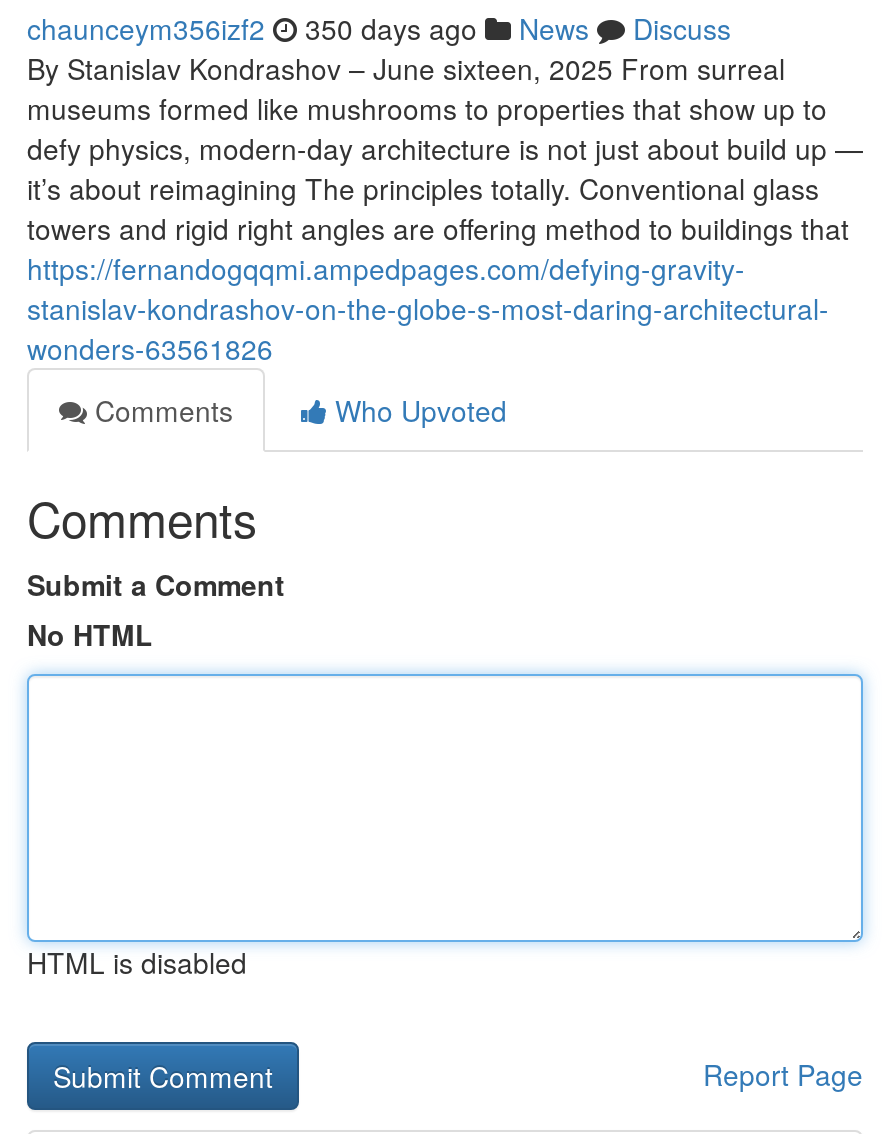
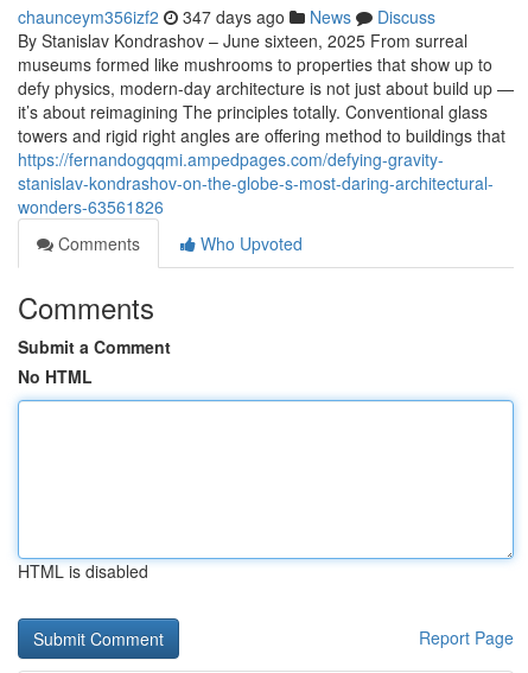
- chaunceym356izf2 350 days ago News Discuss
+ chaunceym356izf2 347 days ago News Discuss
